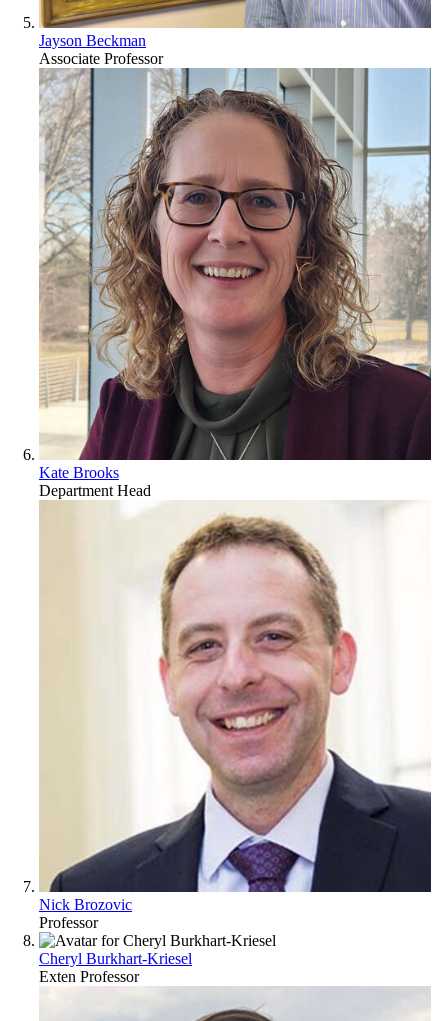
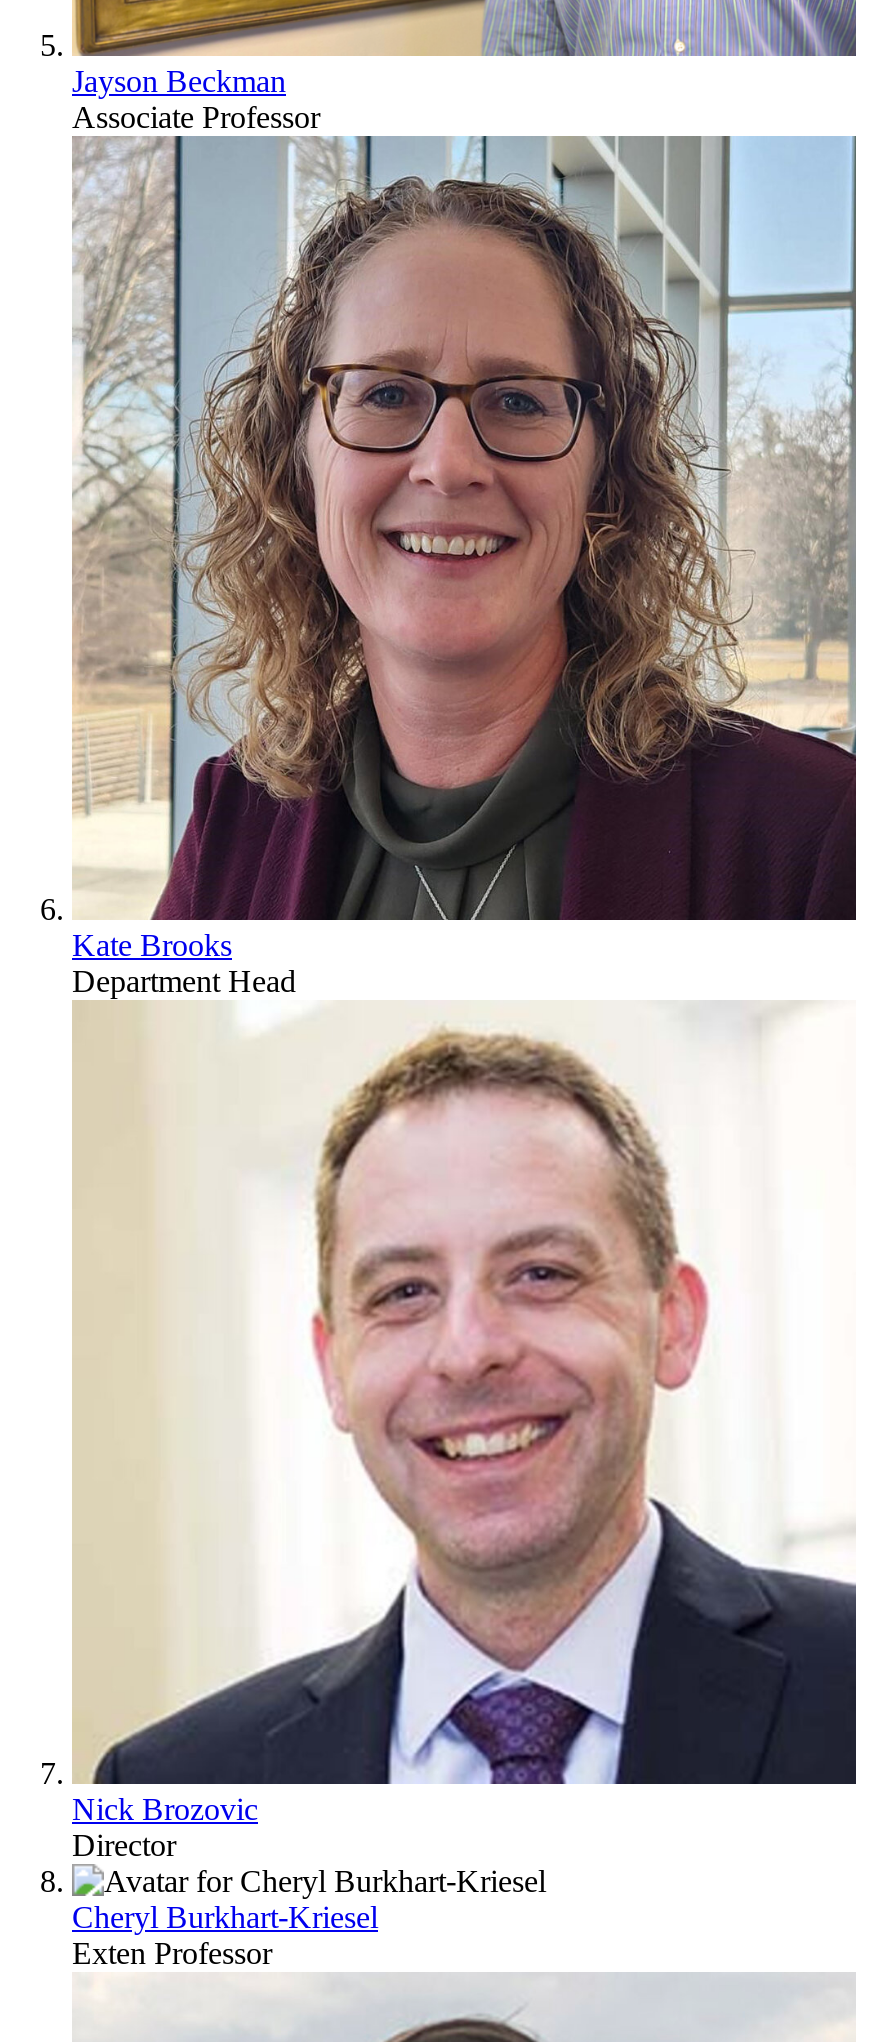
- Professor
+ Director
